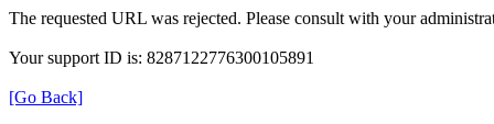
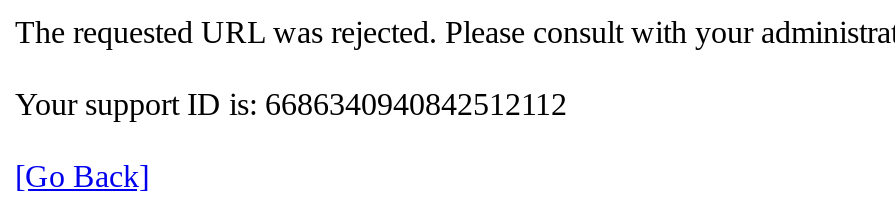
- Your support ID is: 8287122776300105891
+ Your support ID is: 6686340940842512112
